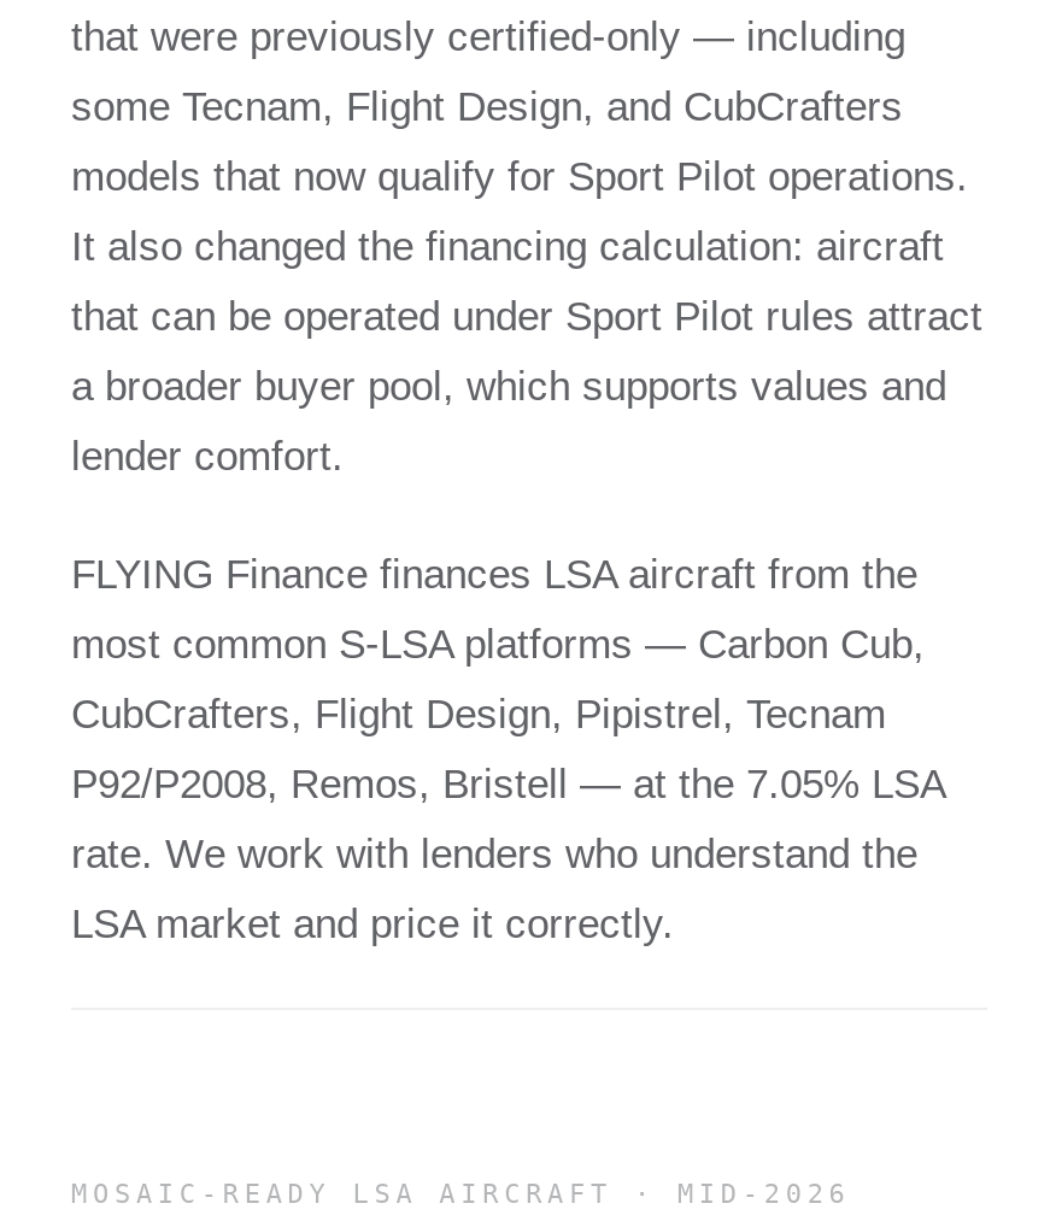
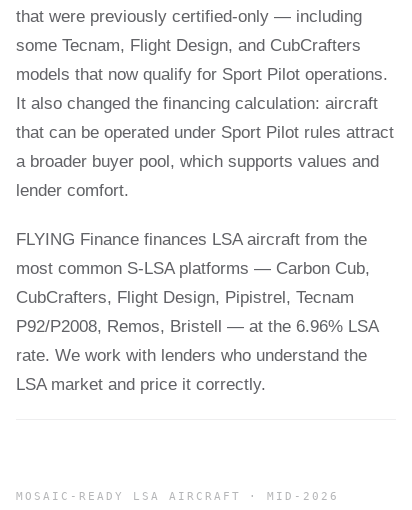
- P92/P2008, Remos, Bristell — at the 7.05% LSA
+ P92/P2008, Remos, Bristell — at the 6.96% LSA
